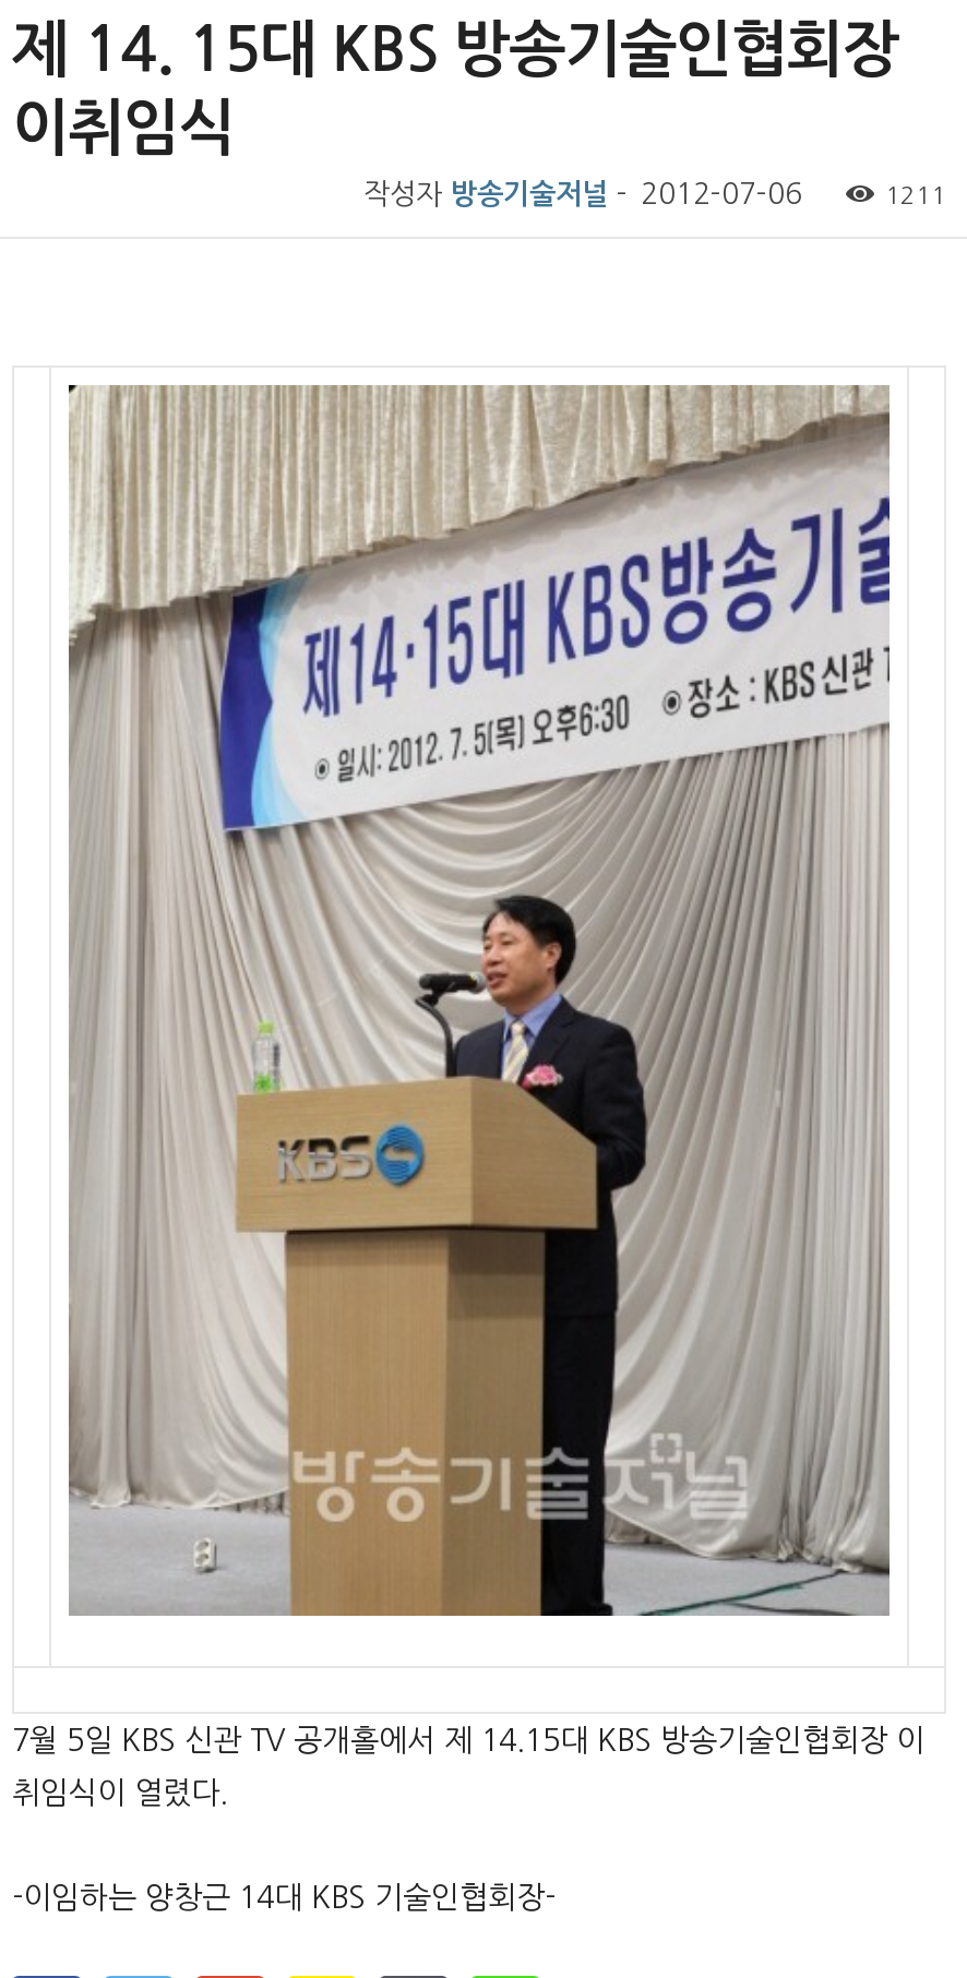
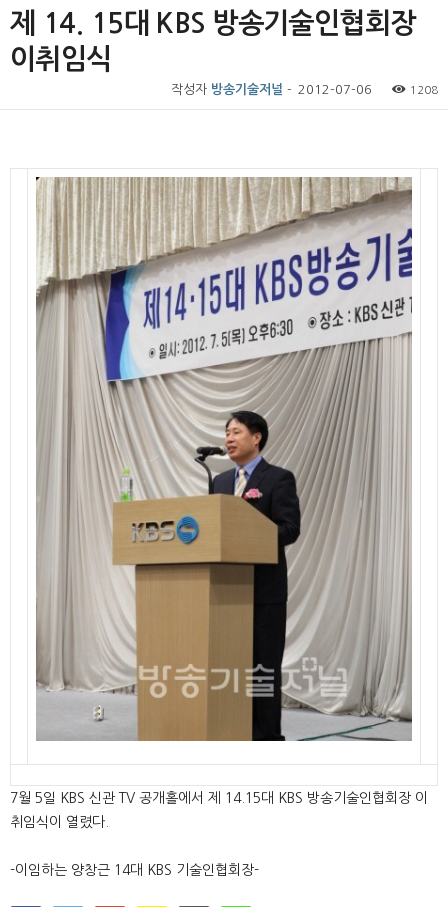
- 1211
+ 1208
